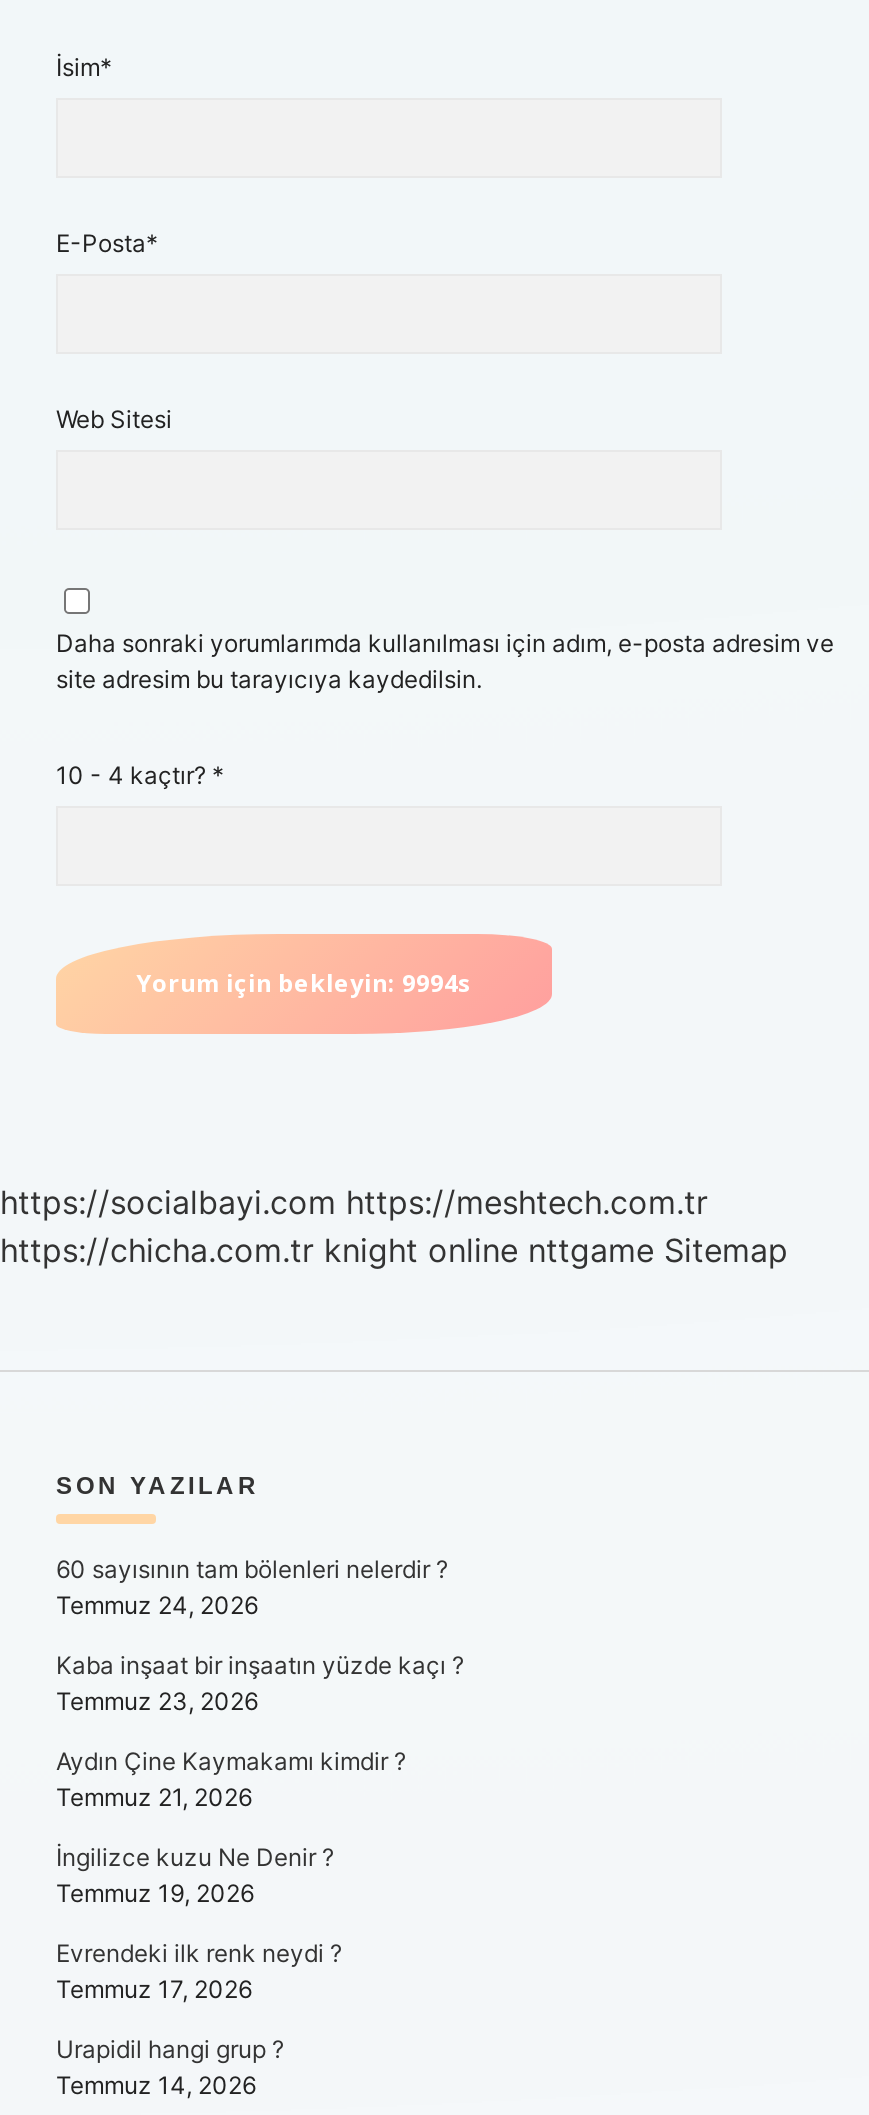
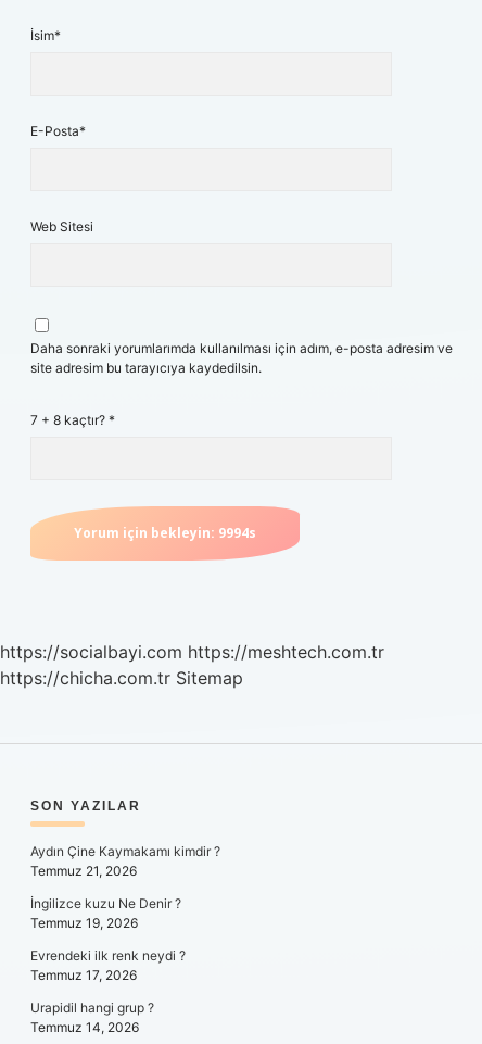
- 10 - 4 kaçtır? *
+ 7 + 8 kaçtır? *

- https://chicha.com.tr knight online nttgame Sitemap
+ https://chicha.com.tr Sitemap

- 60 sayısının tam bölenleri nelerdir ?
- Temmuz 24, 2026
- Kaba inşaat bir inşaatın yüzde kaçı ?
- Temmuz 23, 2026
